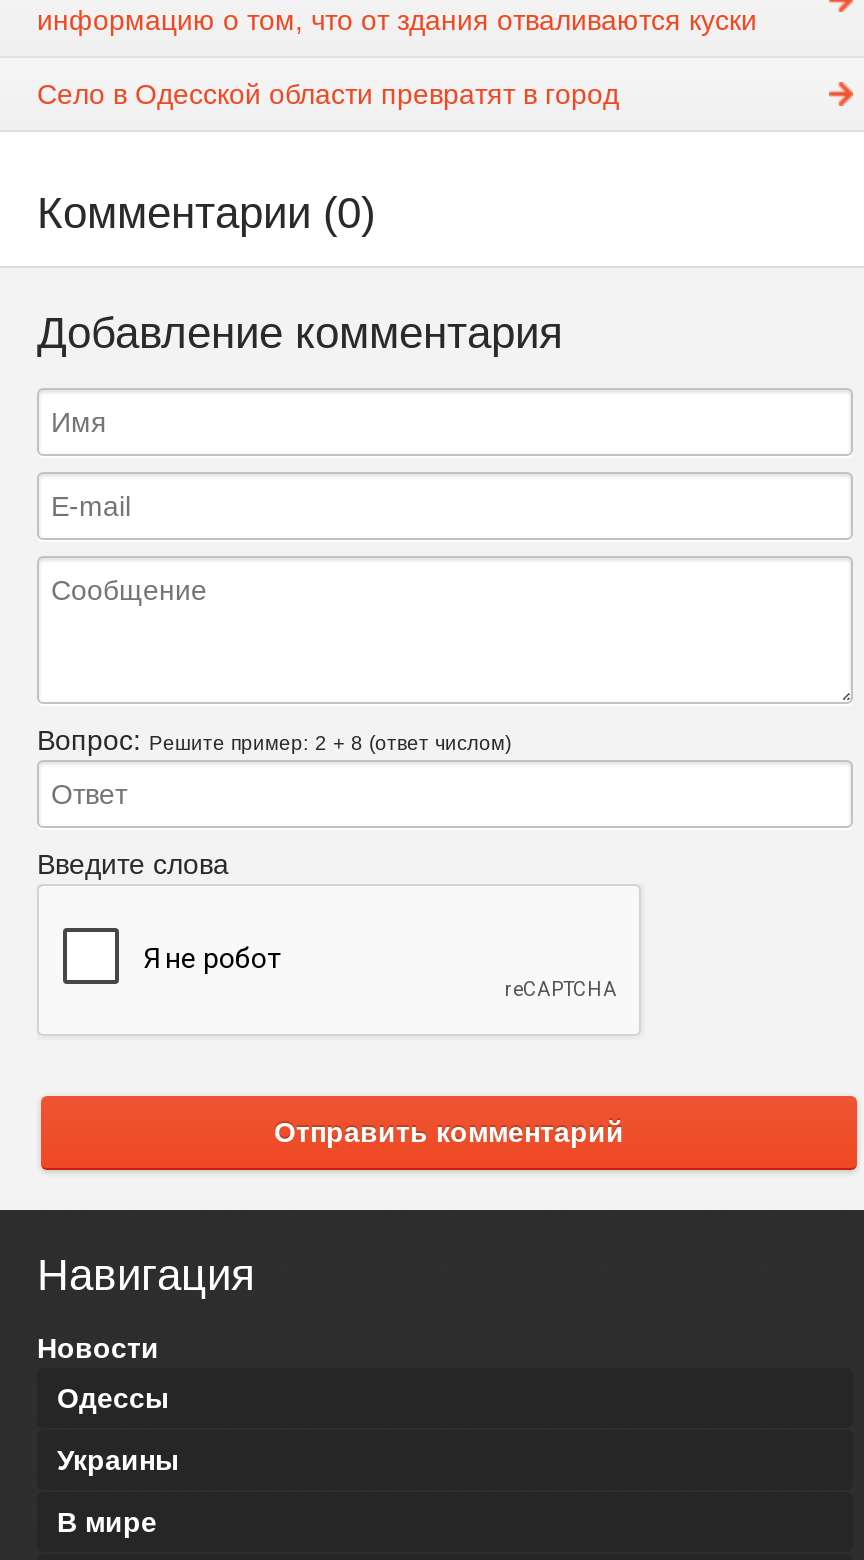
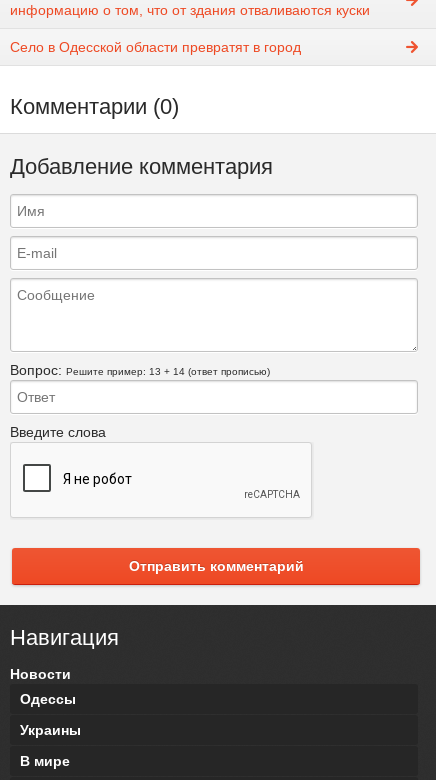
- Вопрос: Решите пример: 2 + 8 (ответ числом)
+ Вопрос: Решите пример: 13 + 14 (ответ прописью)
